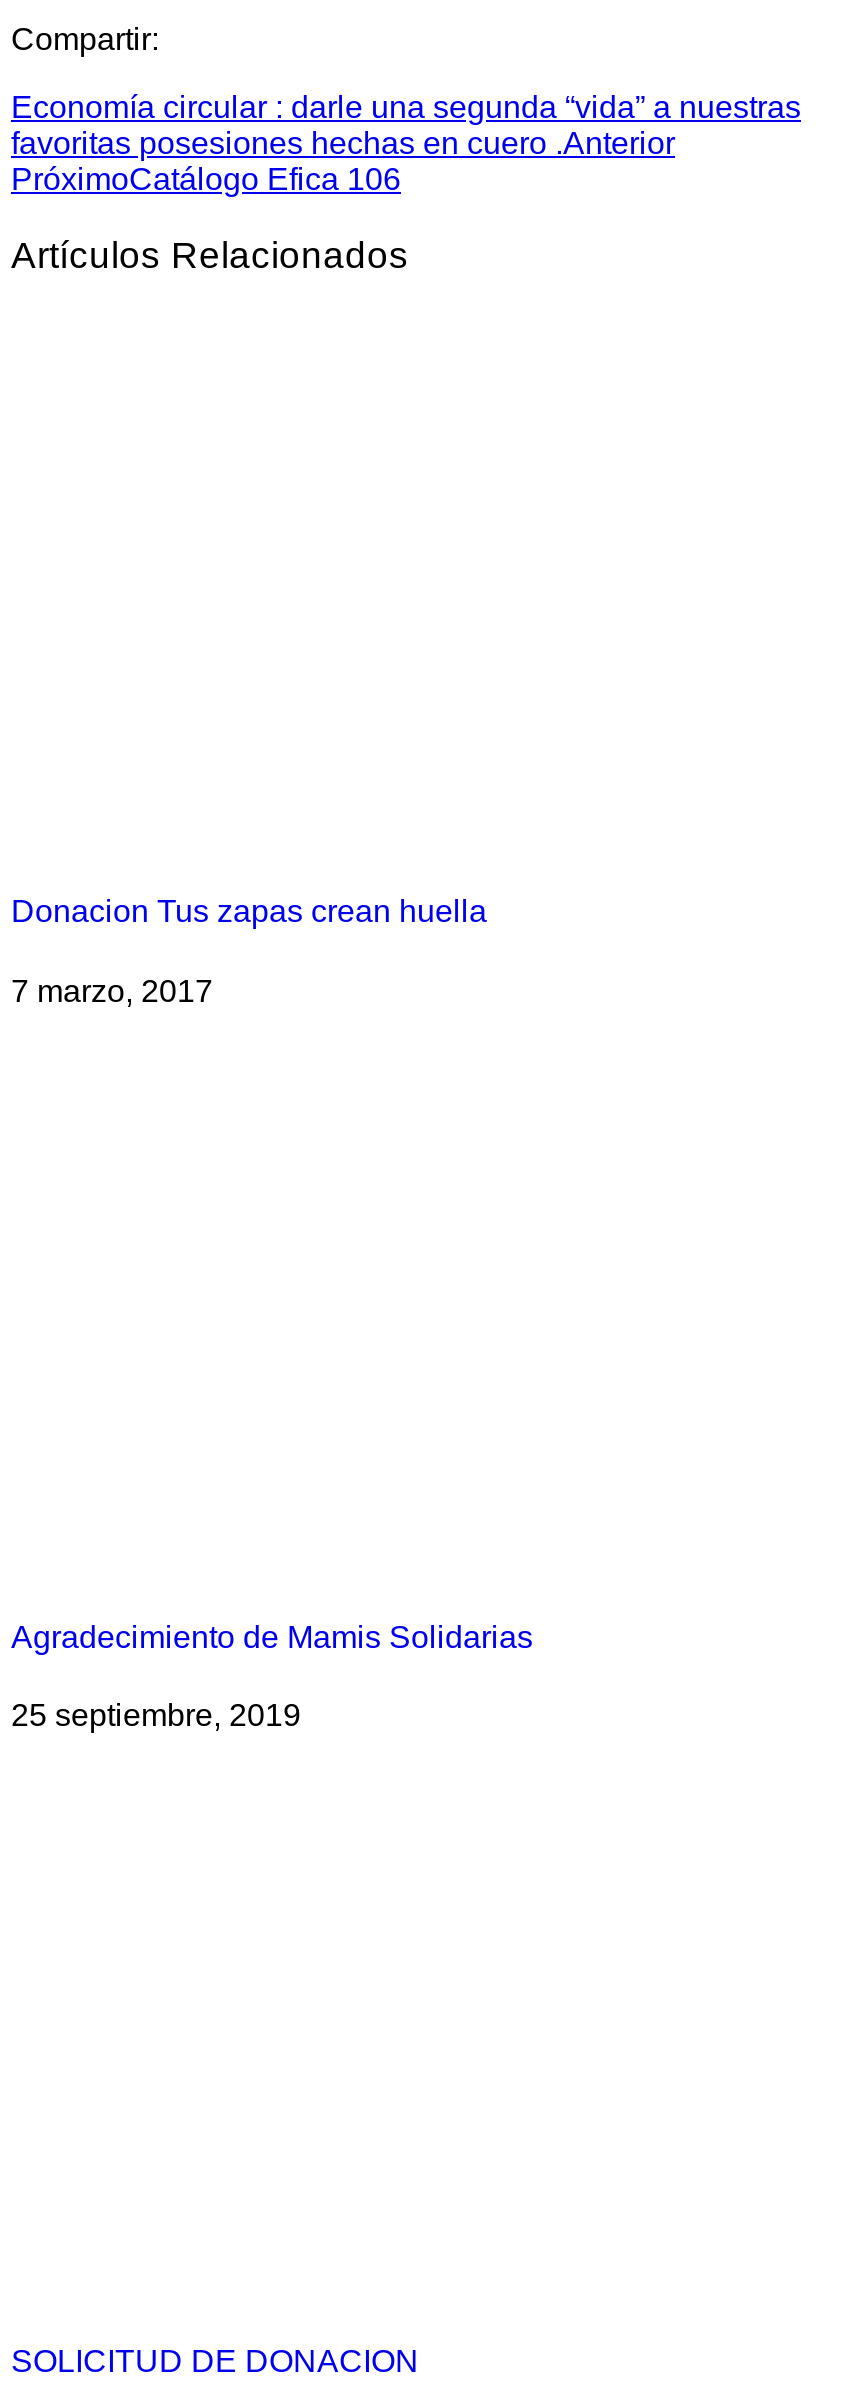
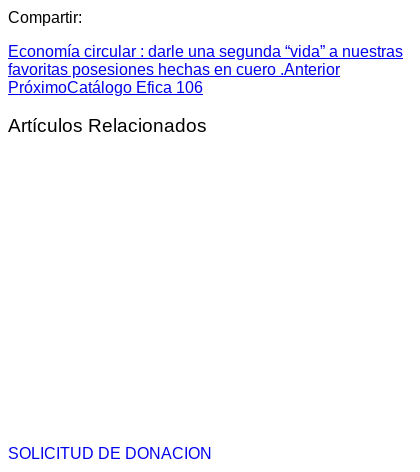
- Donacion Tus zapas crean huella
- 7 marzo, 2017

- Agradecimiento de Mamis Solidarias
- 25 septiembre, 2019
